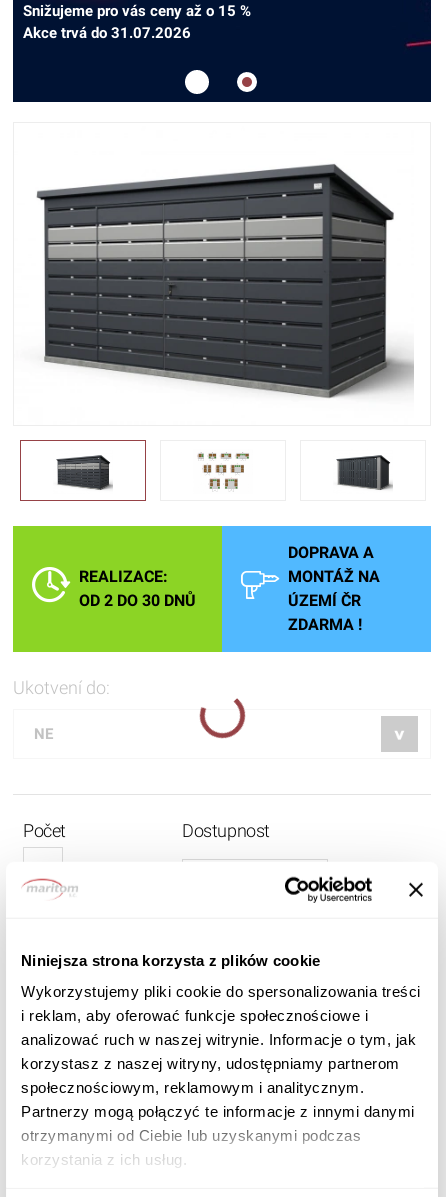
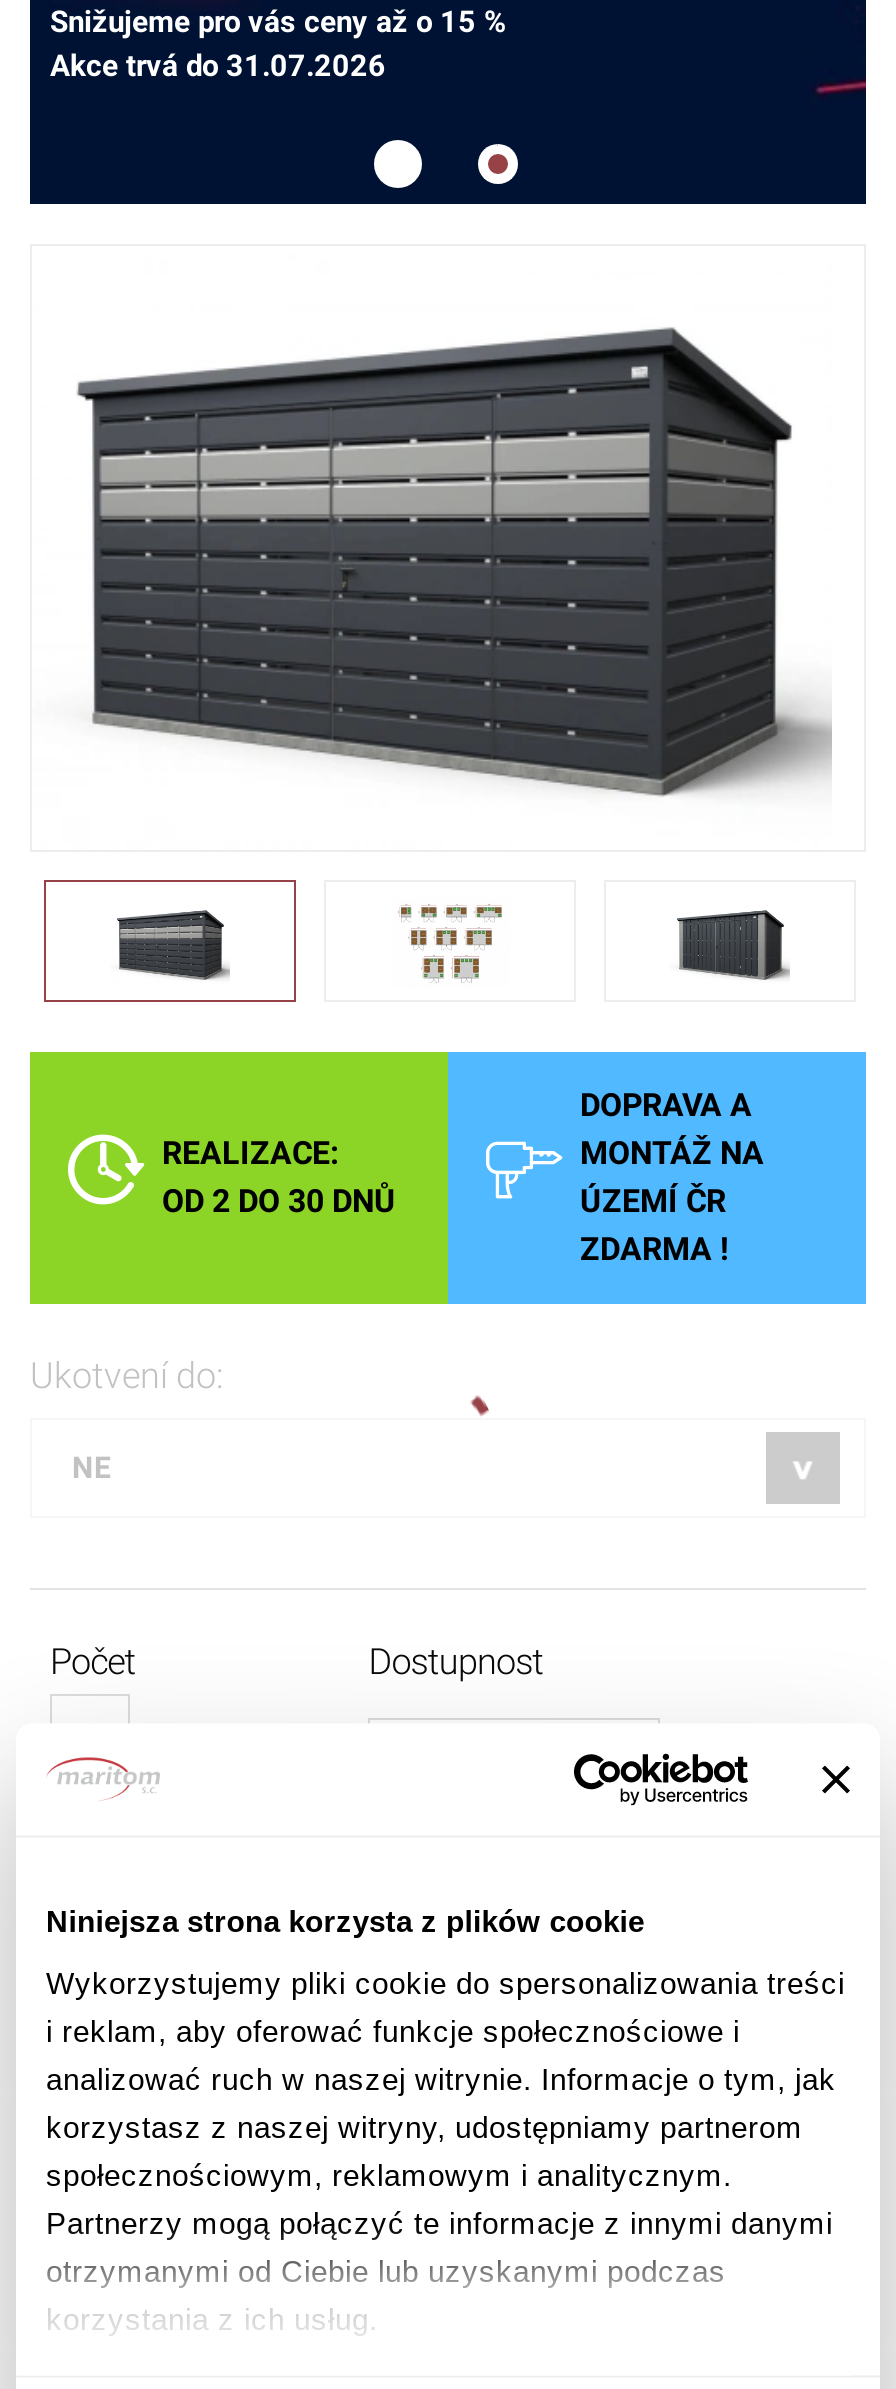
- [image]
